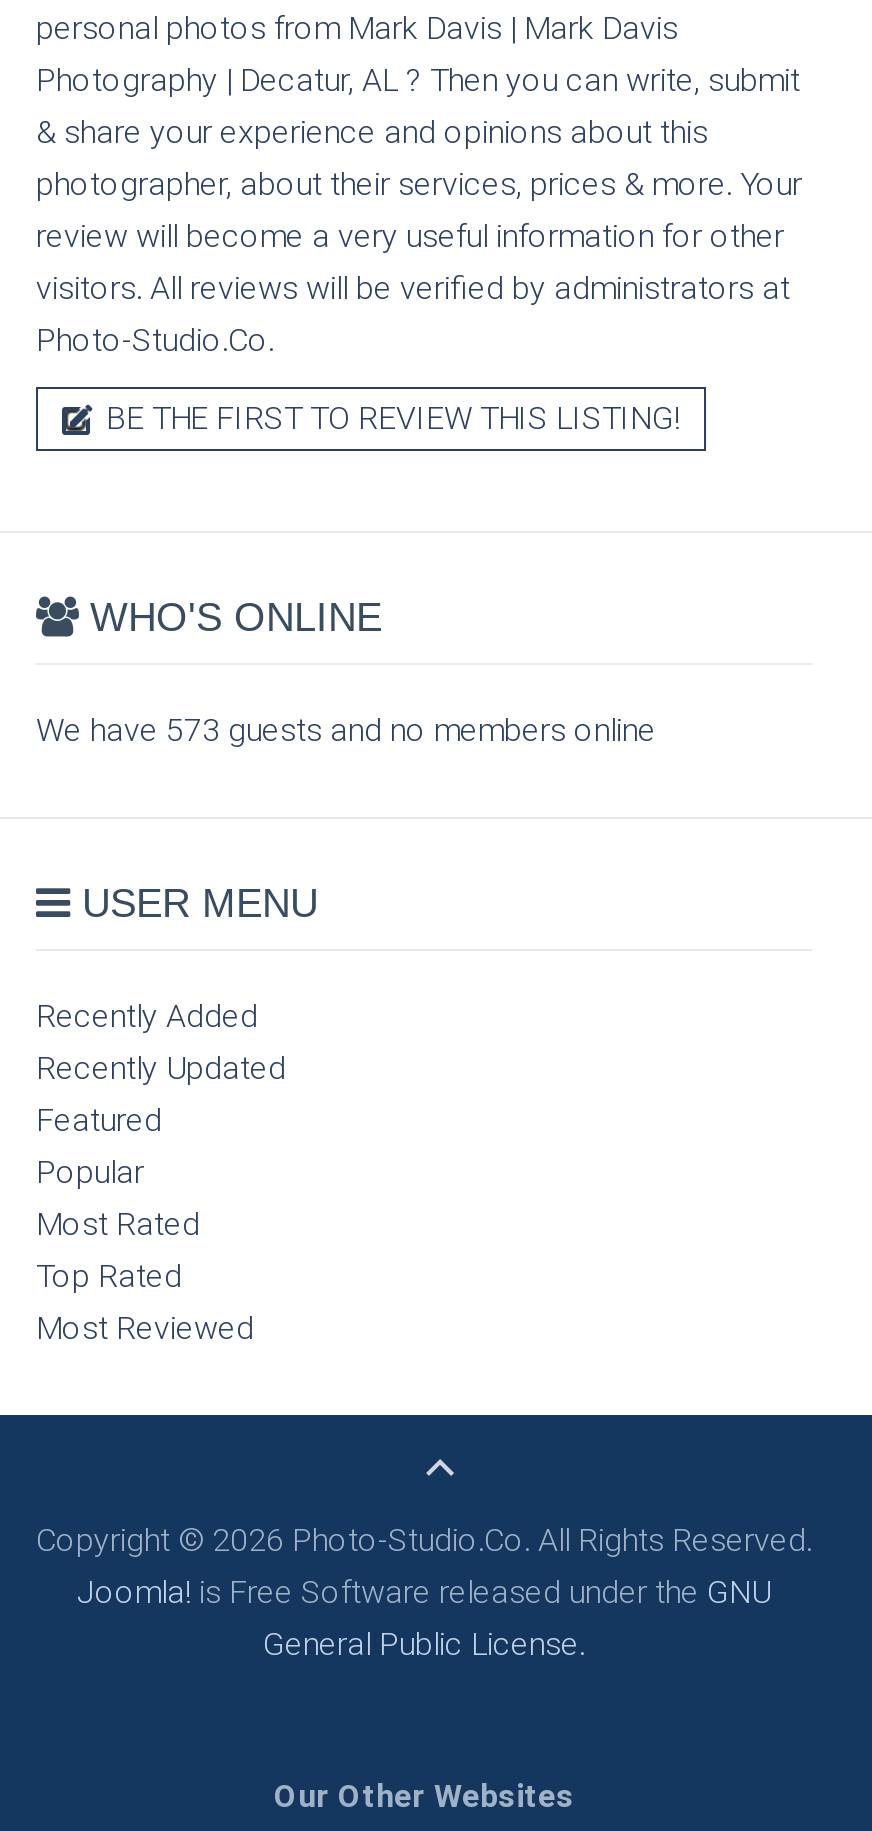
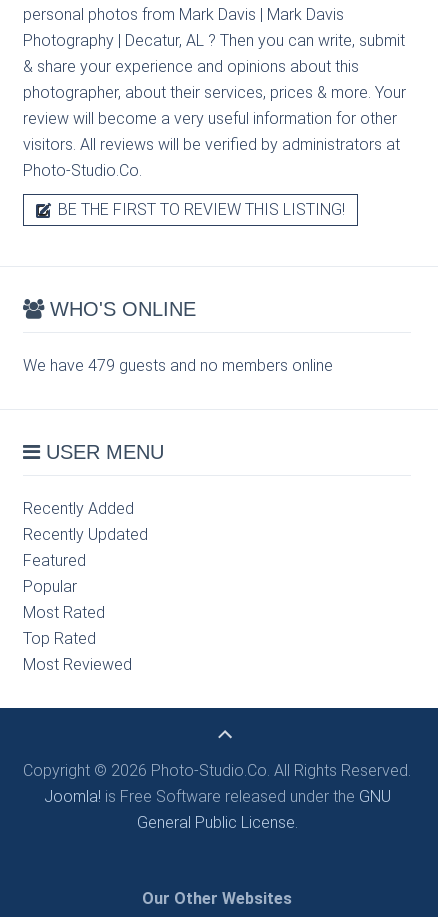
- We have 573 guests and no members online
+ We have 479 guests and no members online
